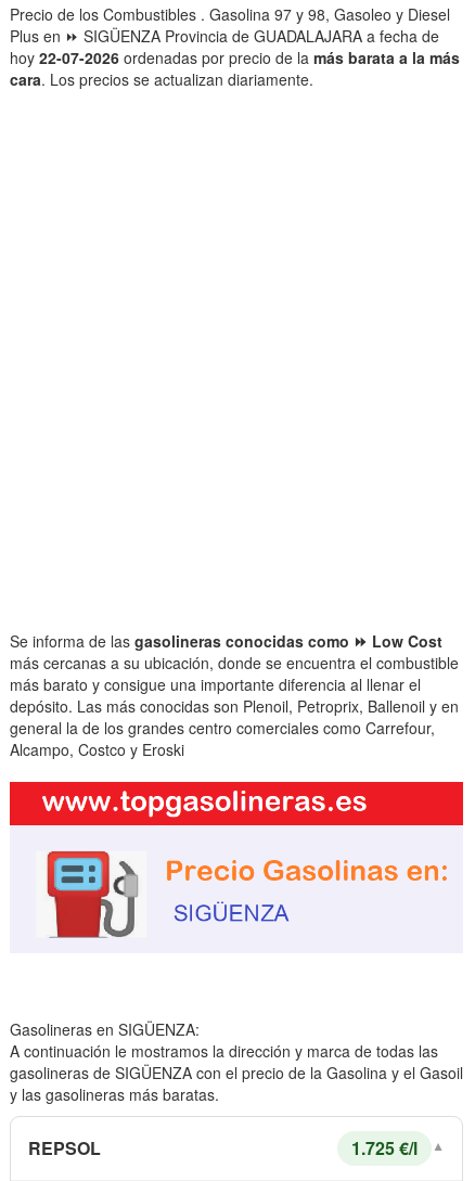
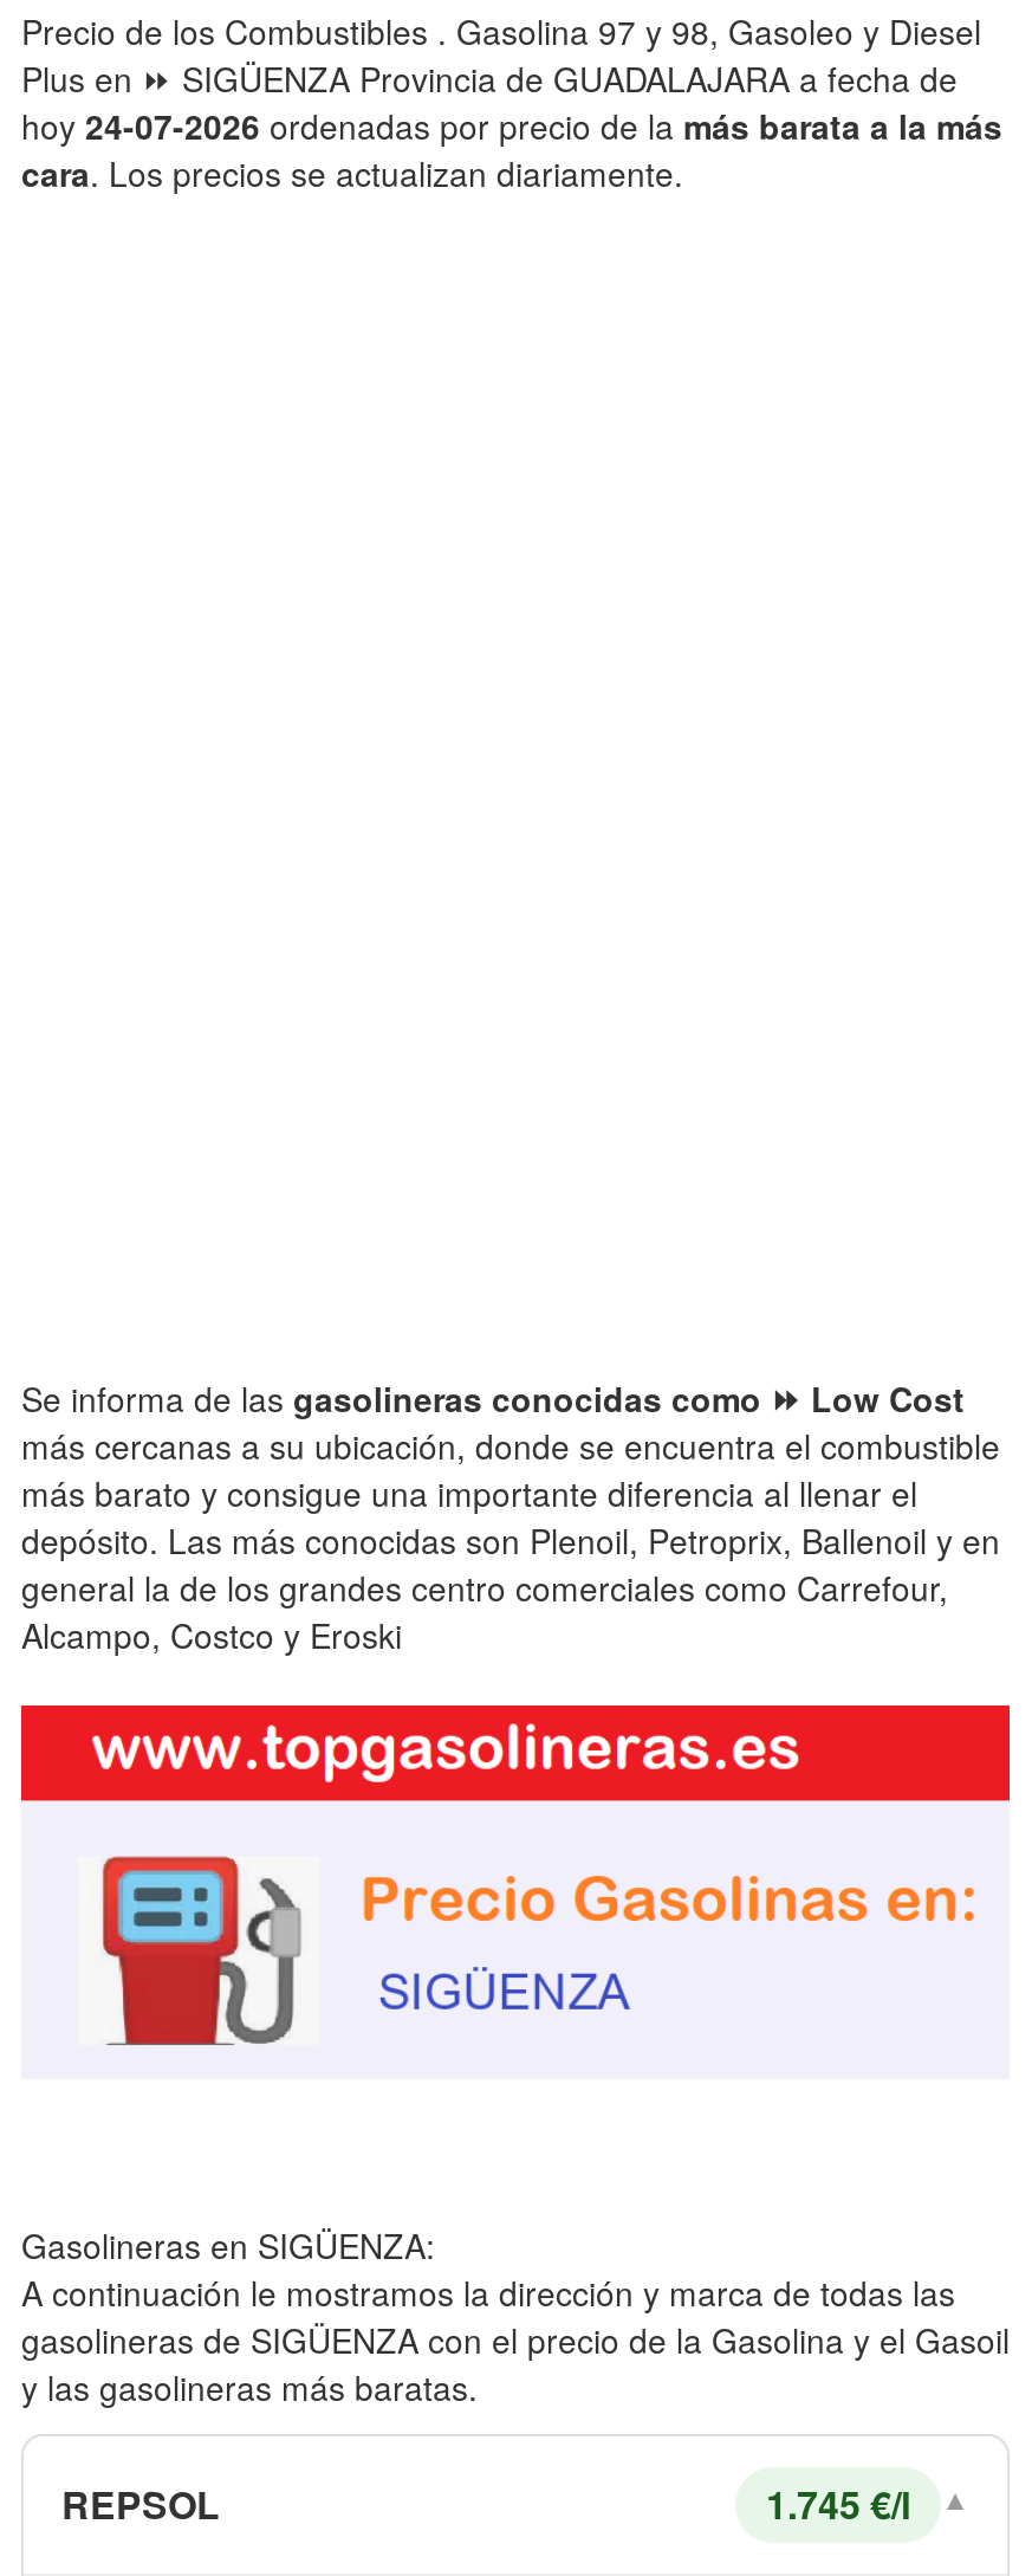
- hoy 22-07-2026 ordenadas por precio de la más barata a la más
+ hoy 24-07-2026 ordenadas por precio de la más barata a la más

- 1.725 €/l
+ 1.745 €/l
